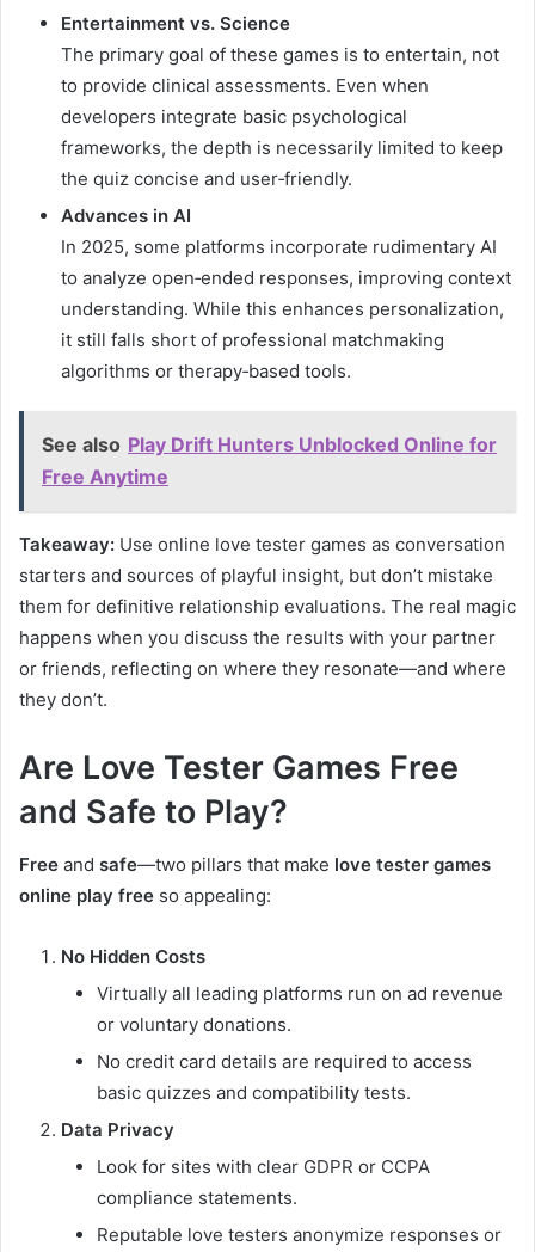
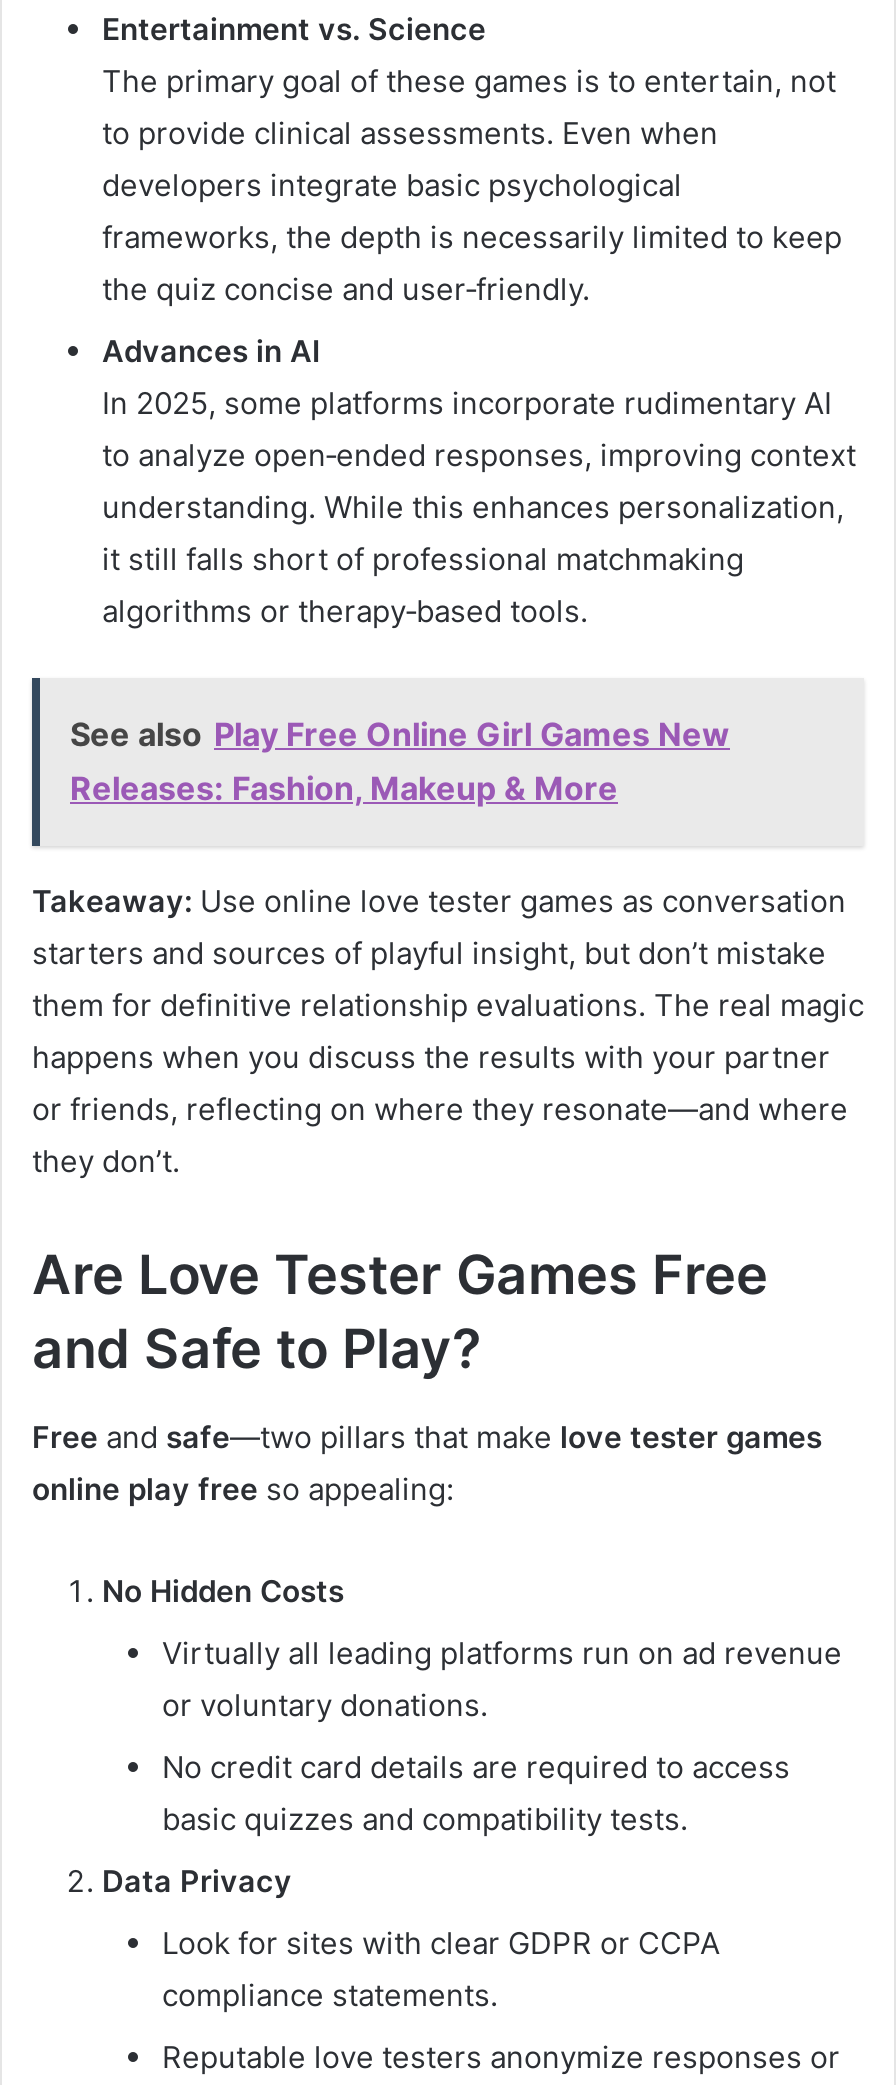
- See also Play Drift Hunters Unblocked Online for
- Free Anytime
+ See also Play Free Online Girl Games New
+ Releases: Fashion, Makeup & More
